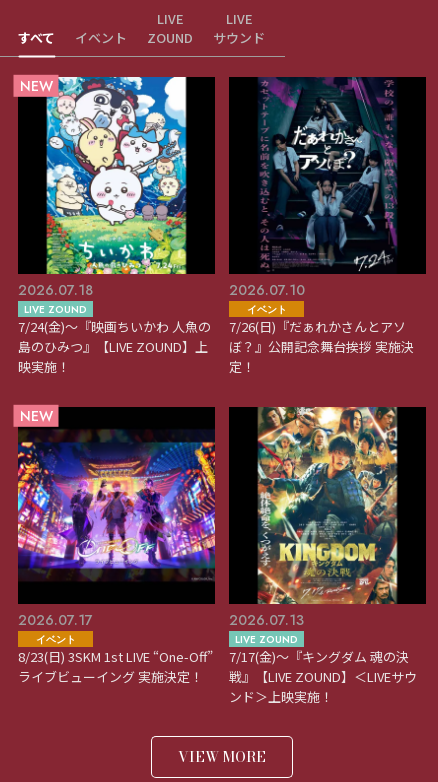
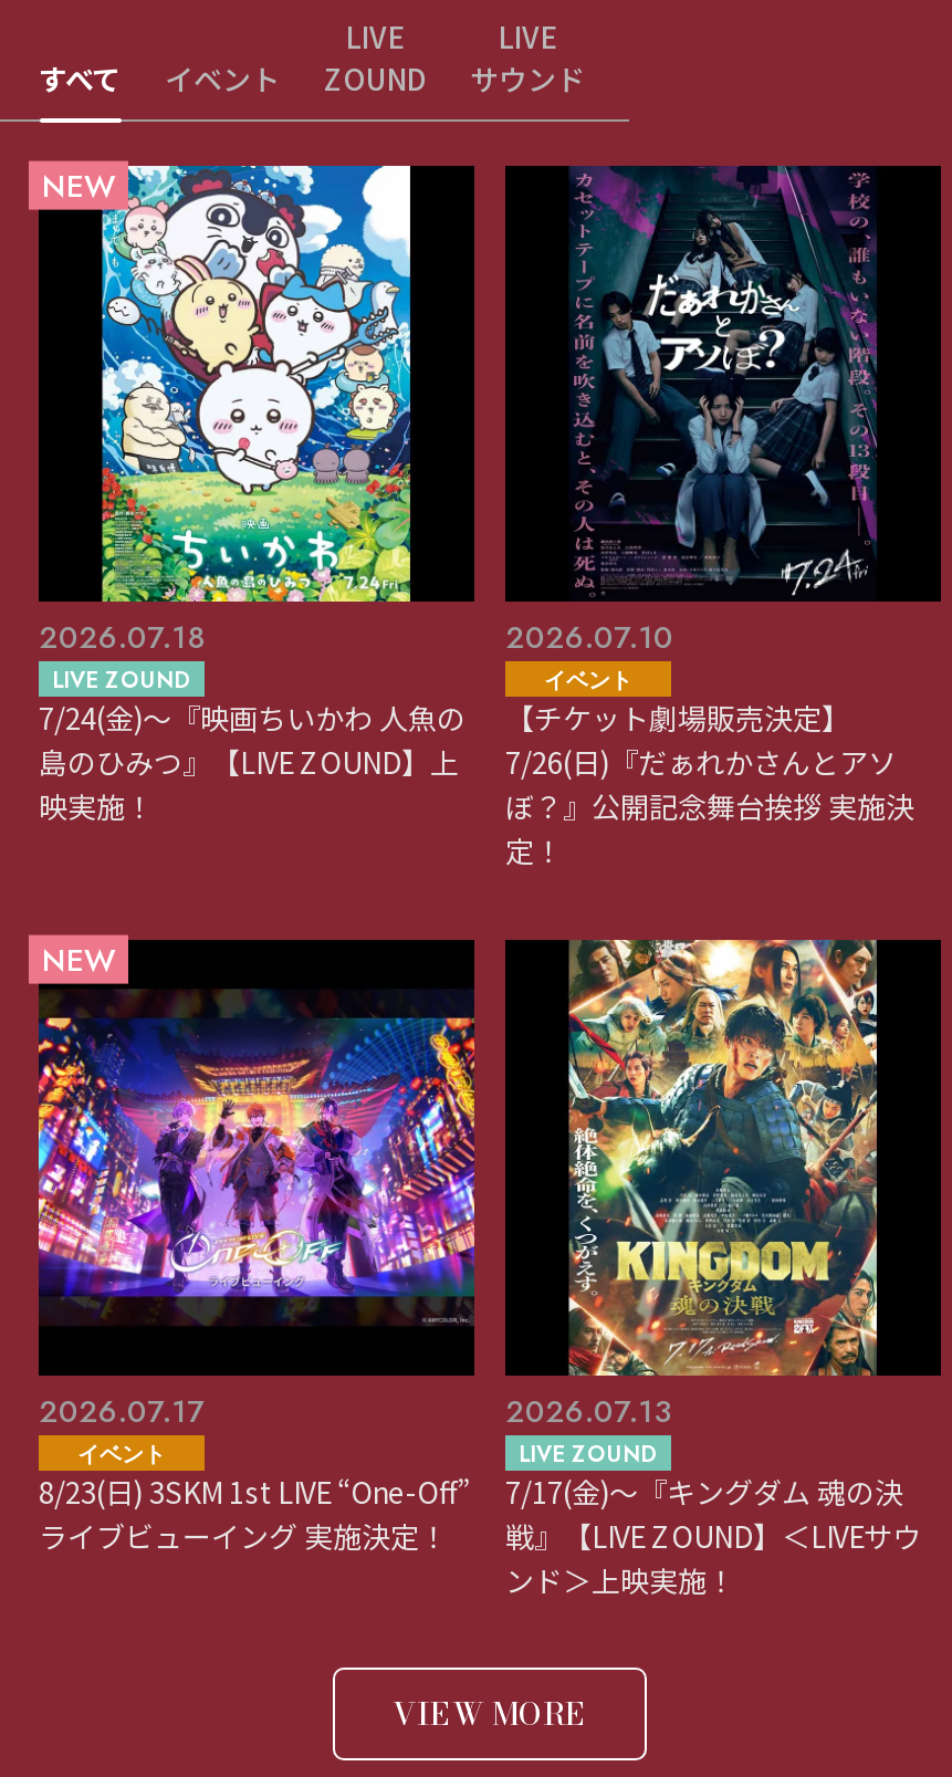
+ 【チケット劇場販売決定】
